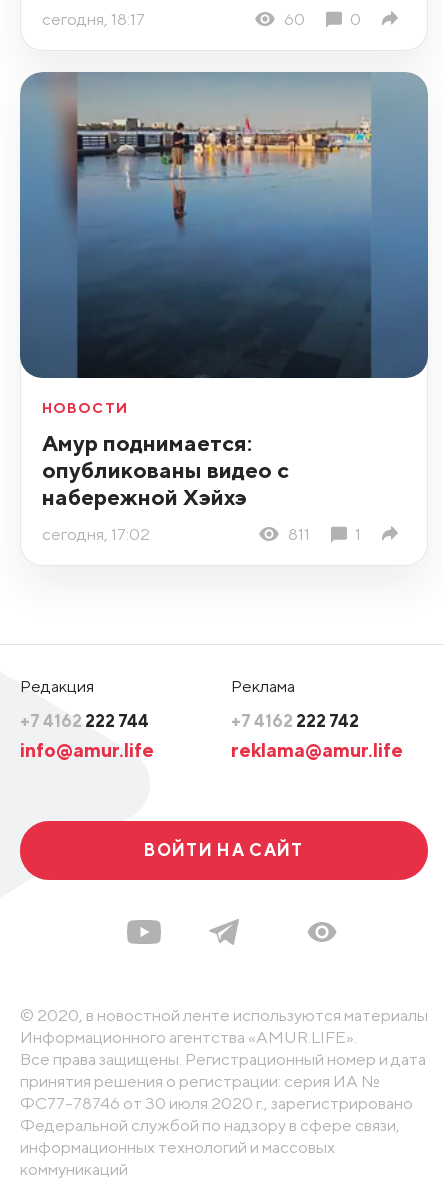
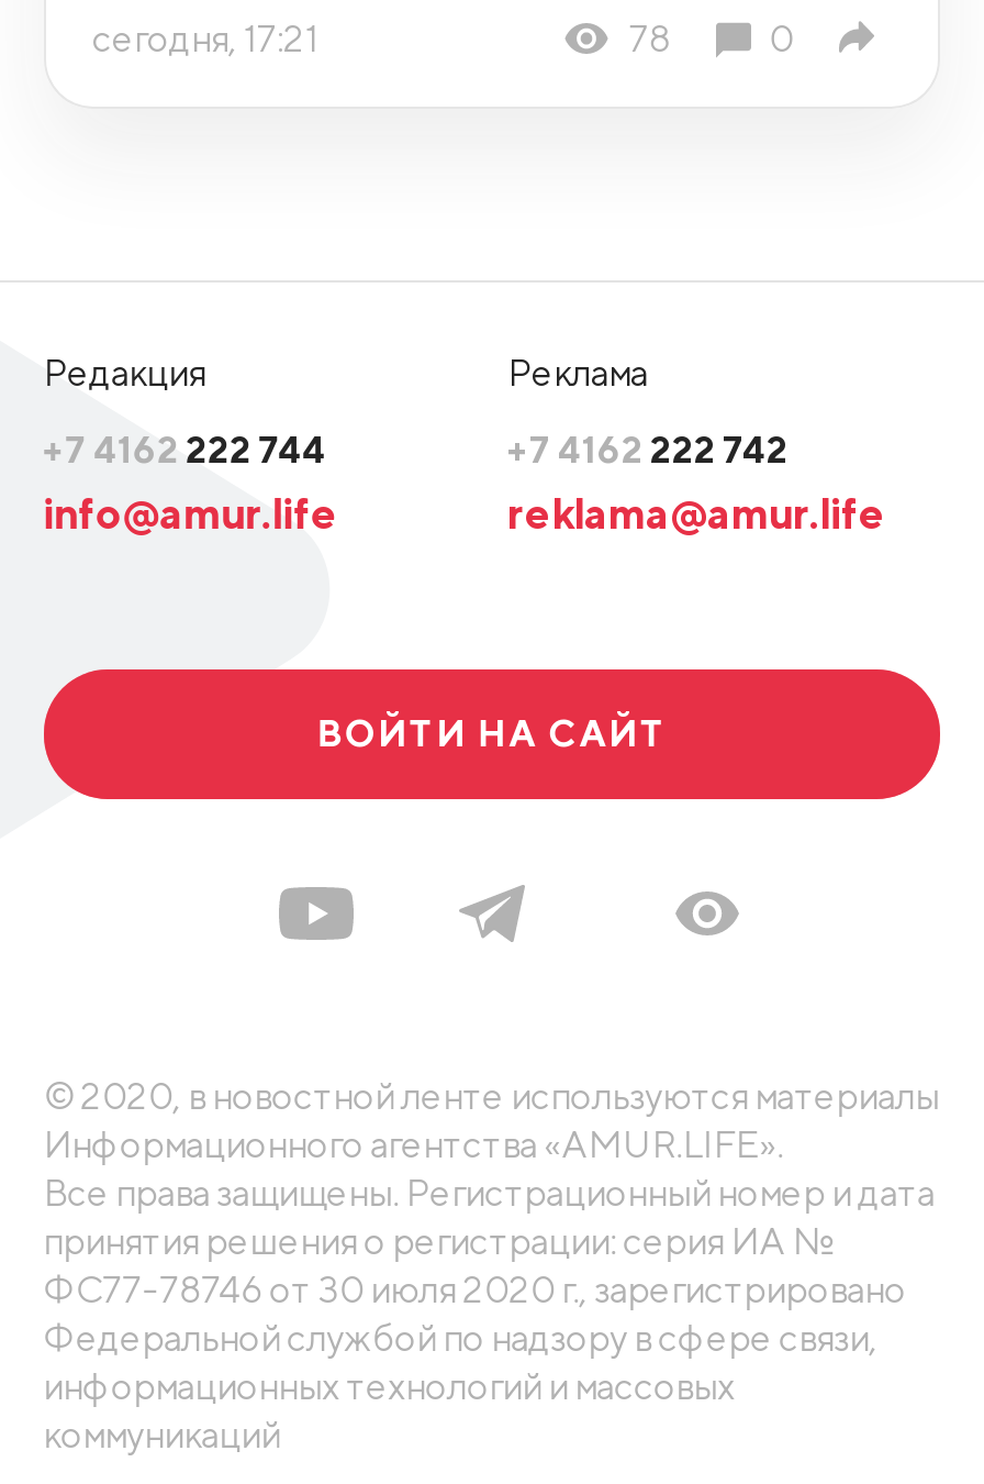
- сегодня, 18:17
- 60
+ сегодня, 17:21
+ 78

- [image]
- НОВОСТИ
- Амур поднимается:
- опубликованы видео с
- набережной Хэйхэ
- сегодня, 17:02
- 811
- 1
